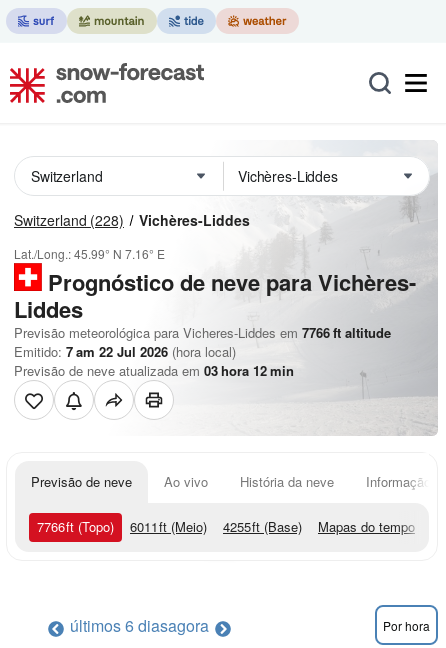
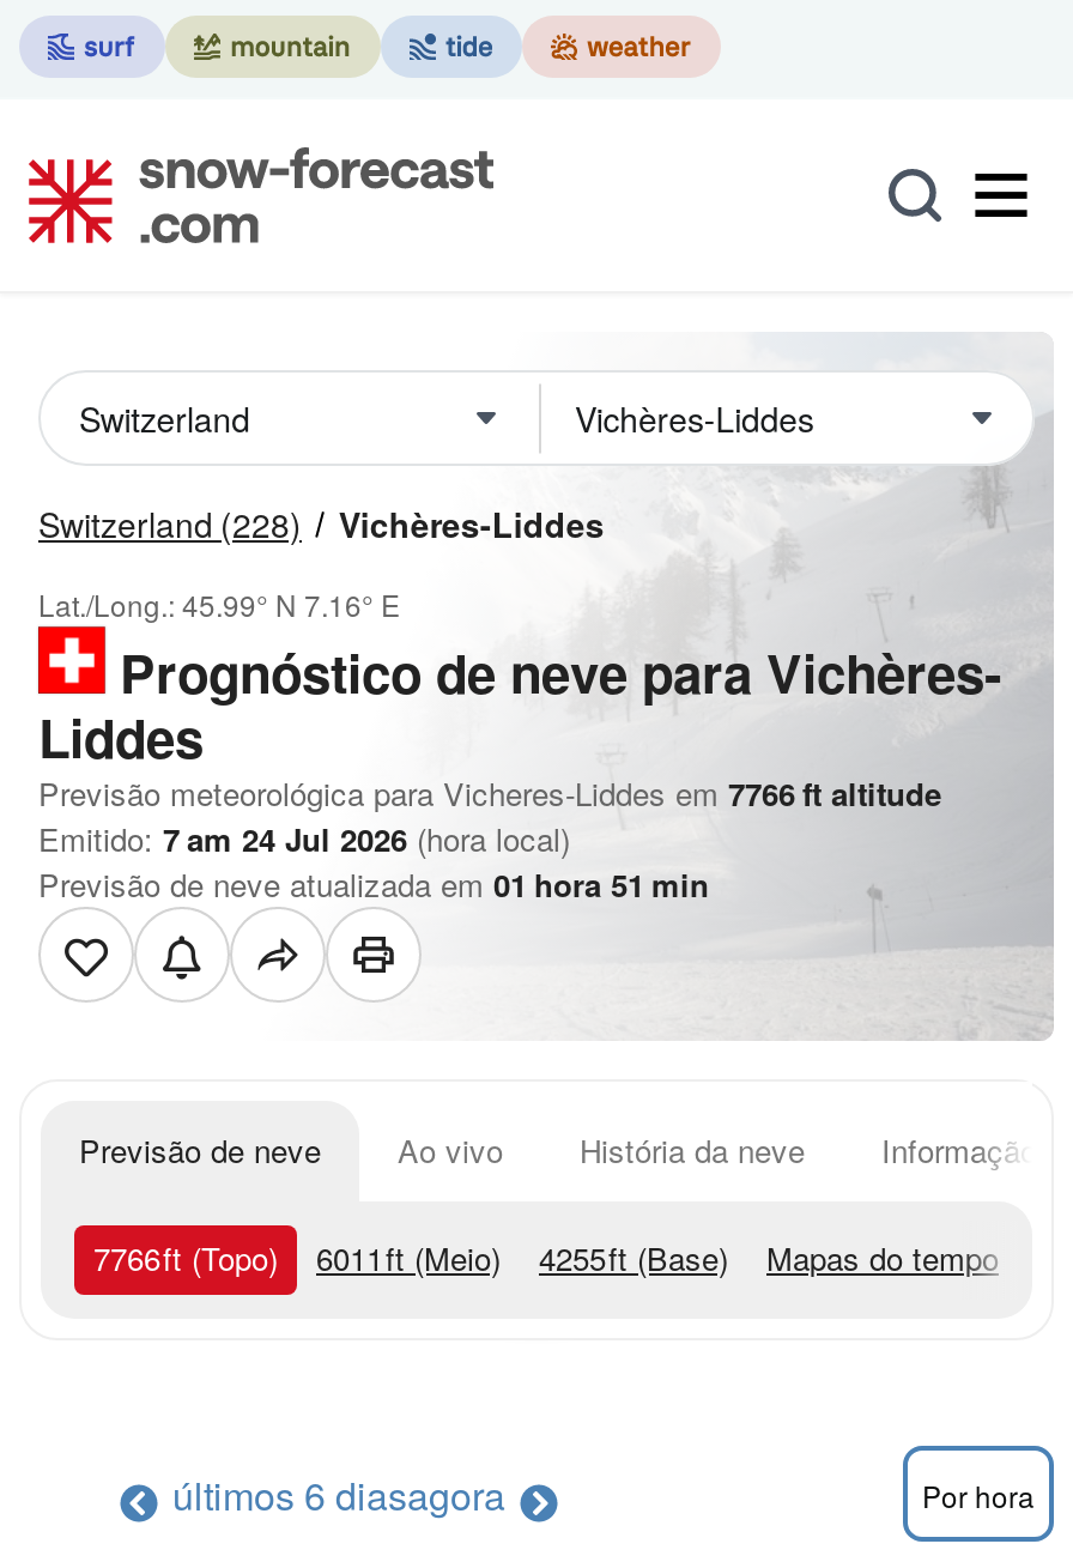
- Emitido: 7 am 22 Jul 2026 (hora local)
+ Emitido: 7 am 24 Jul 2026 (hora local)

- Previsão de neve atualizada em 03 hora 12 min
+ Previsão de neve atualizada em 01 hora 51 min
